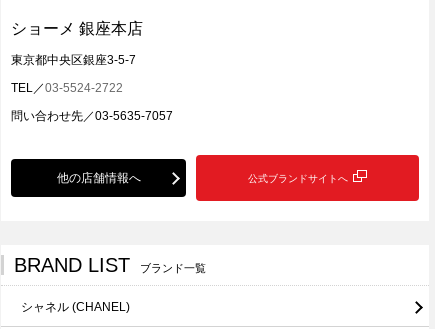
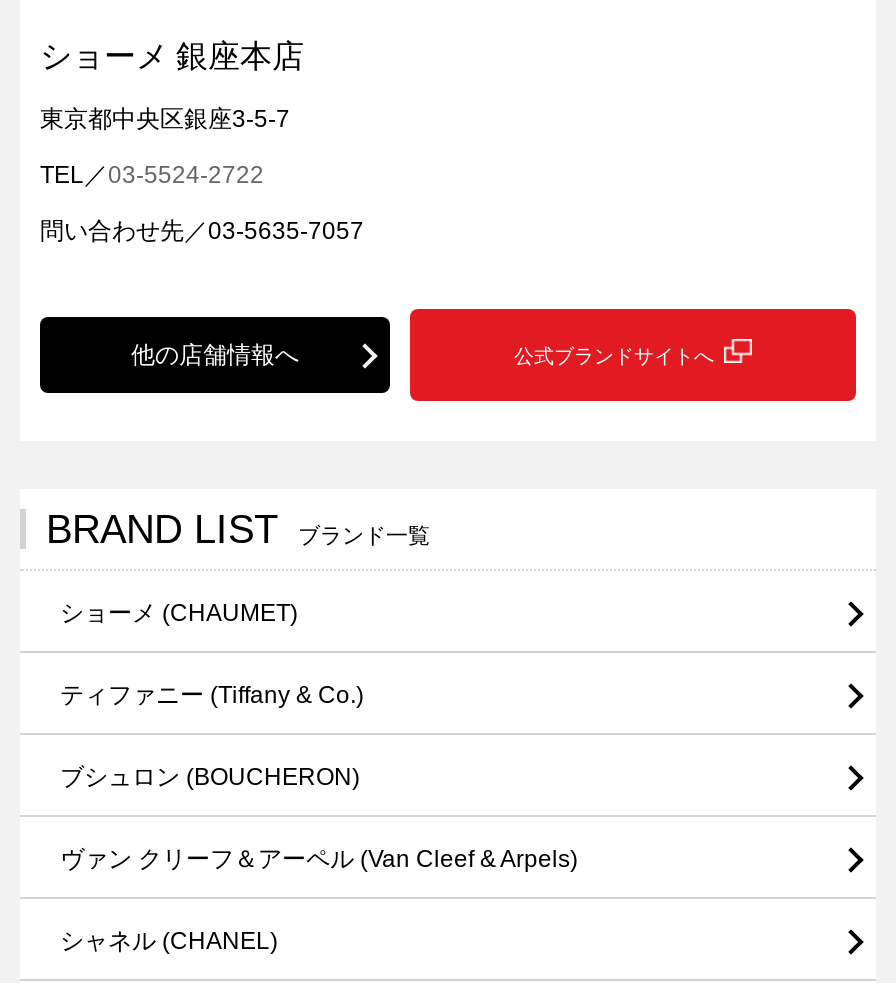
+ ショーメ(CHAUMET)
+ ティファニー(Tiffany & Co.)
+ ブシュロン(BOUCHERON)
+ ヴァン クリーフ＆アーペル(Van Cleef & Arpels)
